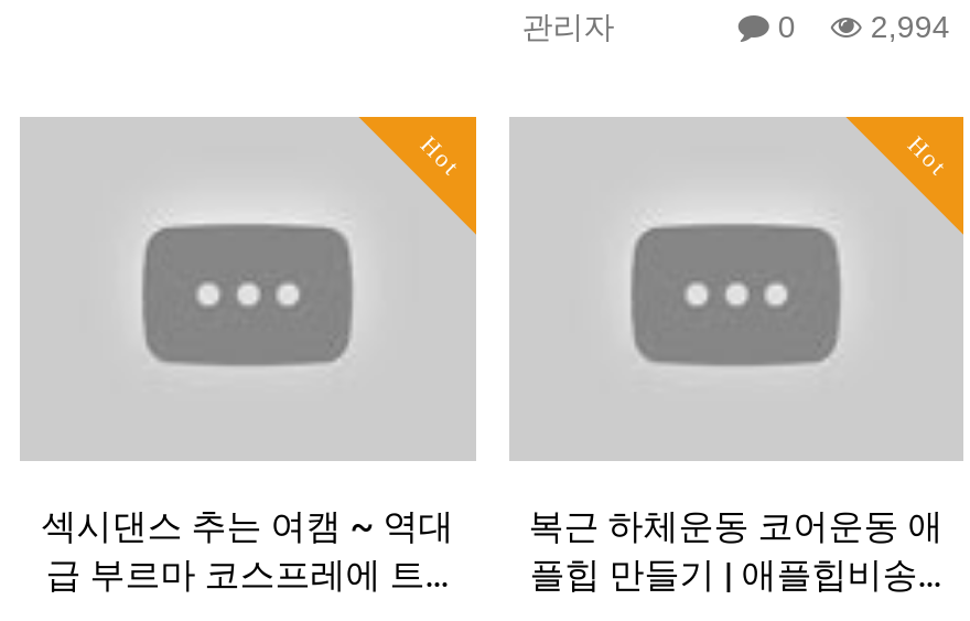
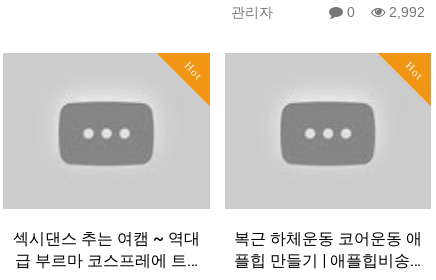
- 0 2,994
+ 0 2,992
